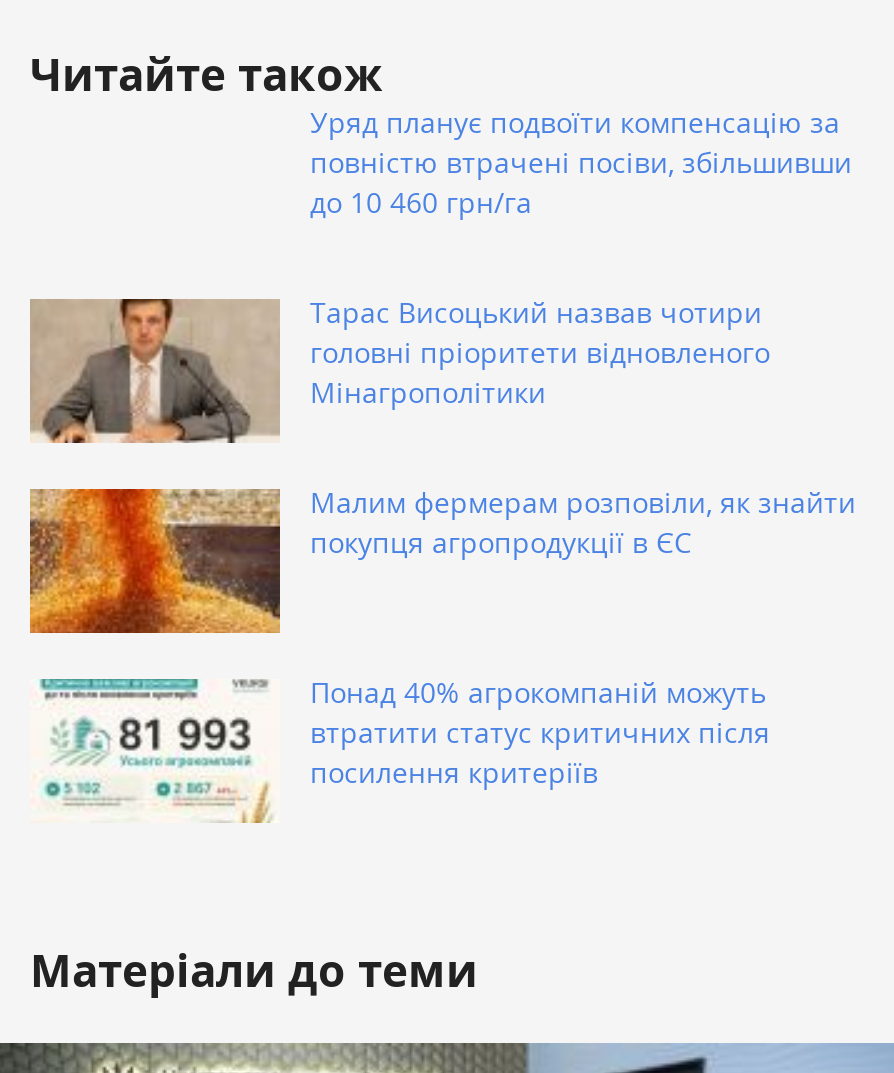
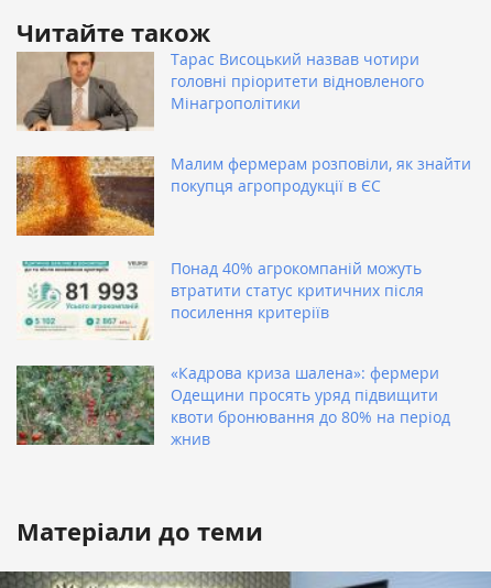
- Уряд планує подвоїти компенсацію за
- повністю втрачені посіви, збільшивши
- до 10 460 грн/га

moved up: [image] | Тарас Висоцький назвав чотири | головні пріоритети відновленого | ... | втратити статус критичних після | посилення критеріїв

+ [image]
+ «Кадрова криза шалена»: фермери
+ Одещини просять уряд підвищити
+ квоти бронювання до 80% на період
+ жнив
